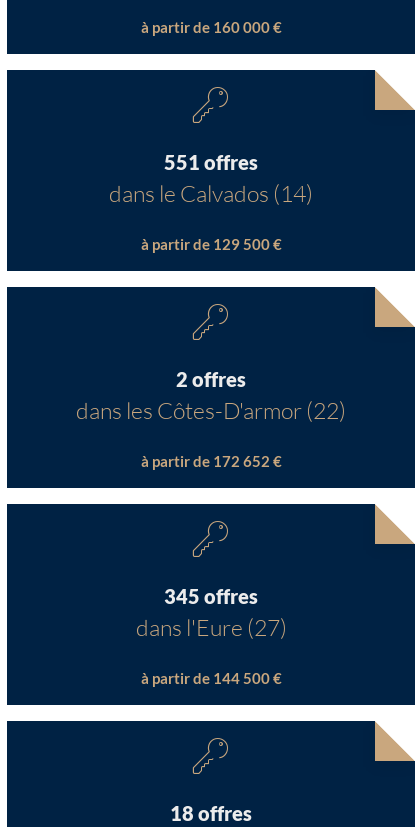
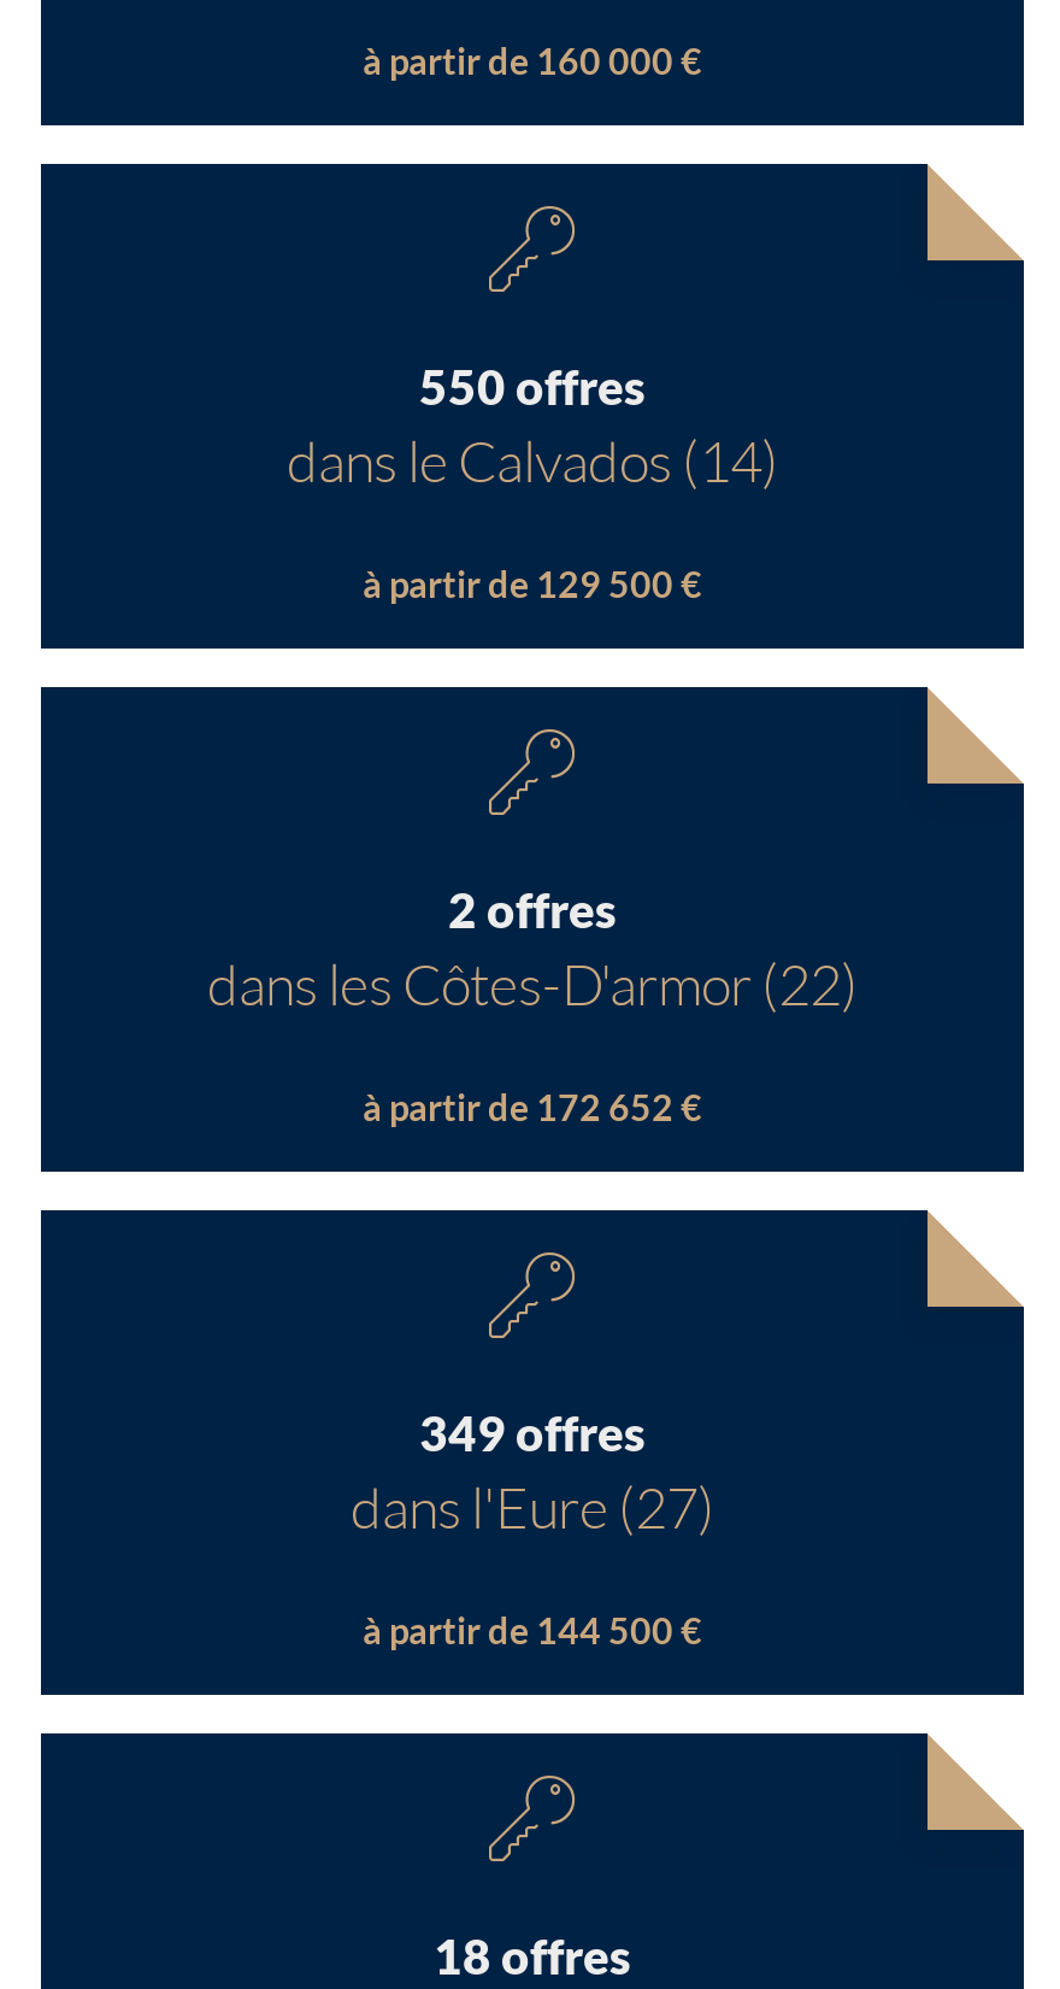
- 551 offres
+ 550 offres

- 345 offres
+ 349 offres
